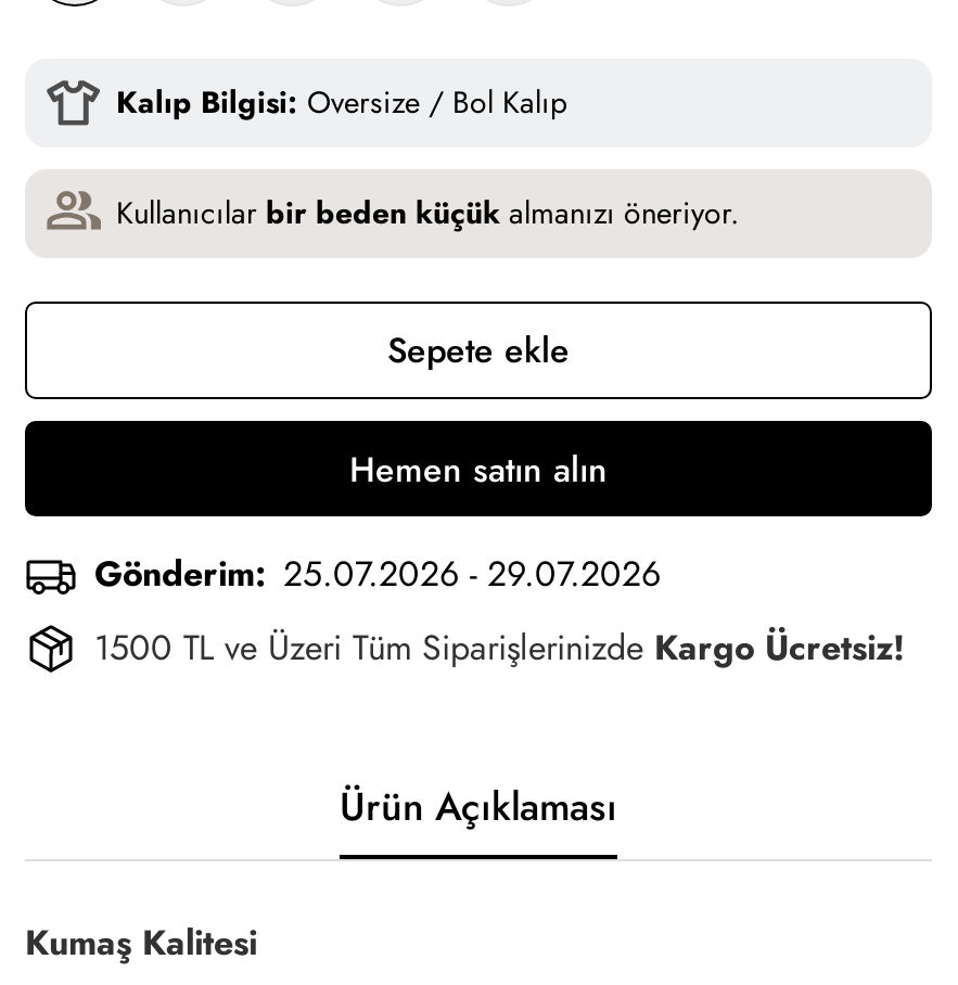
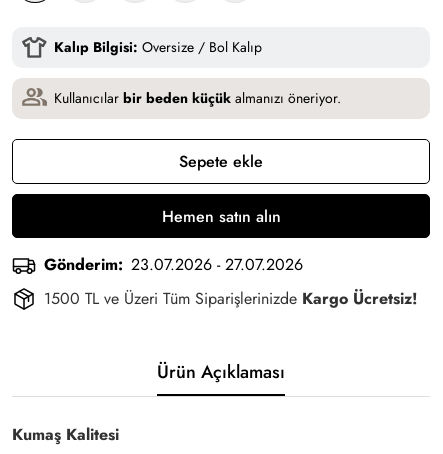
- Gönderim: 25.07.2026 - 29.07.2026
+ Gönderim: 23.07.2026 - 27.07.2026
